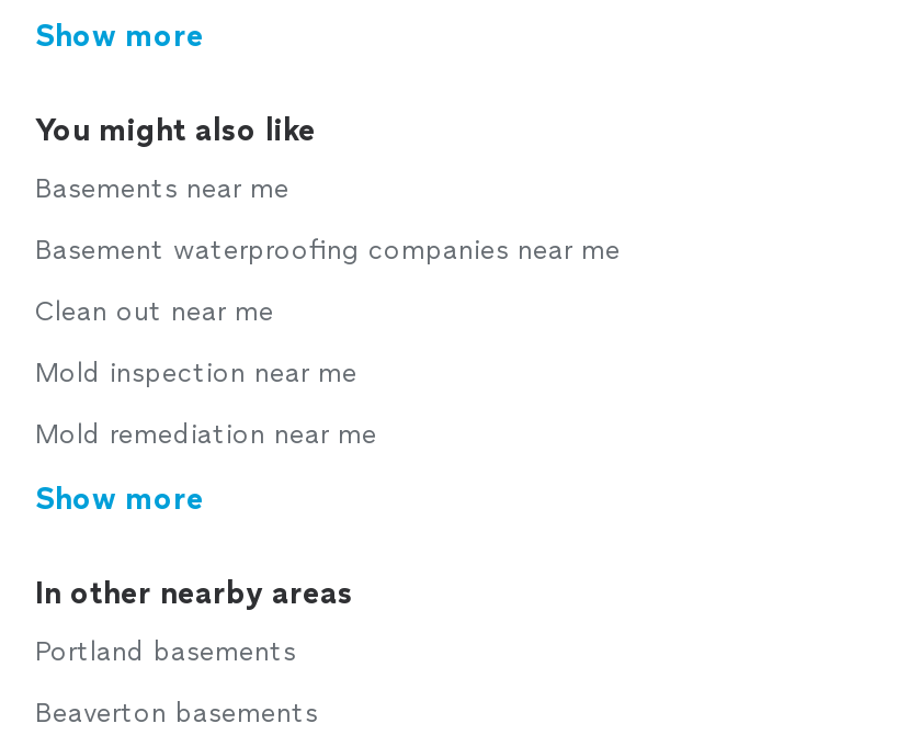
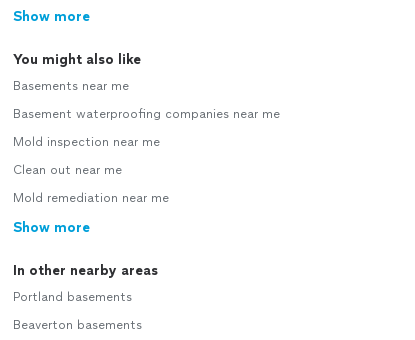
moved down: Clean out near me

moved up: Mold inspection near me
